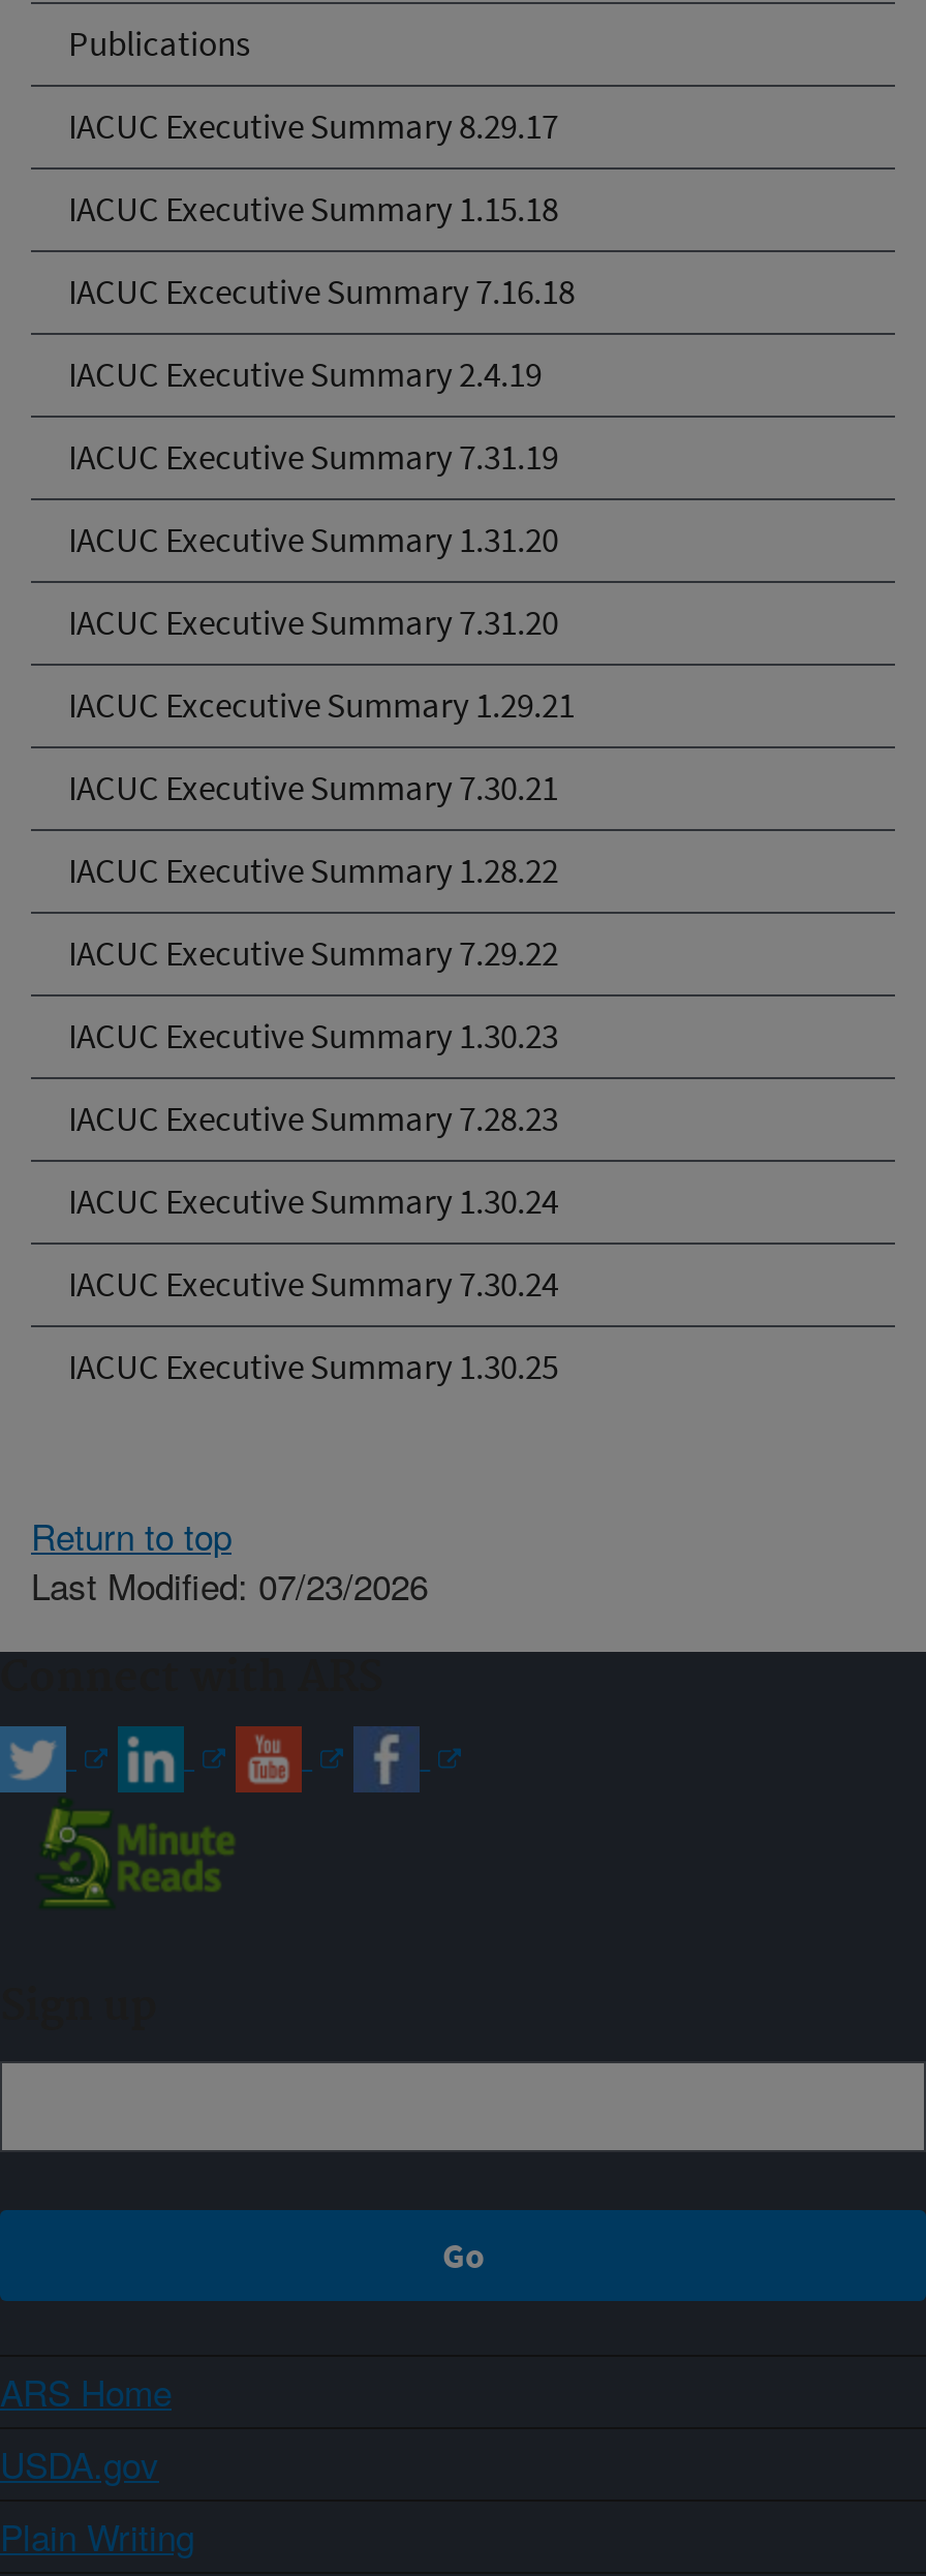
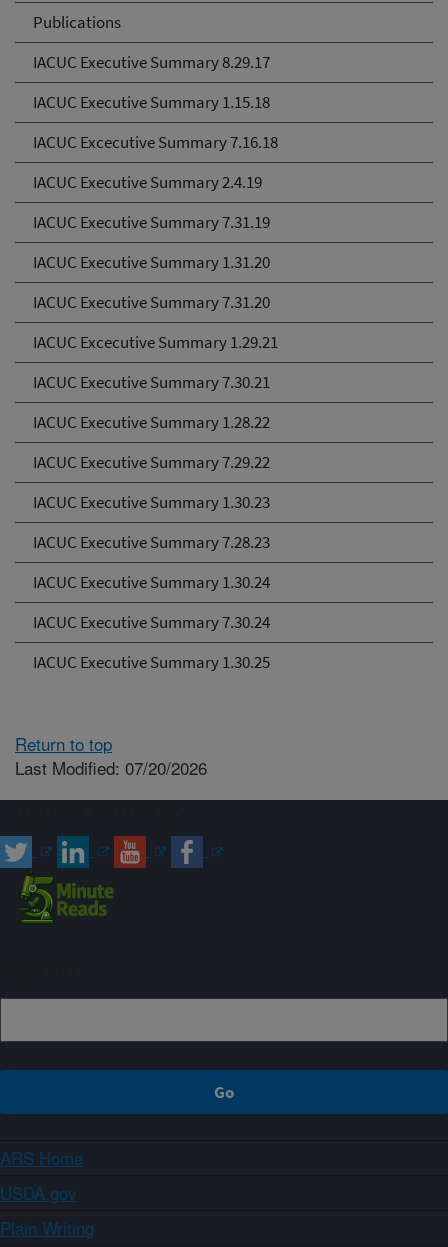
- Last Modified: 07/23/2026
+ Last Modified: 07/20/2026
